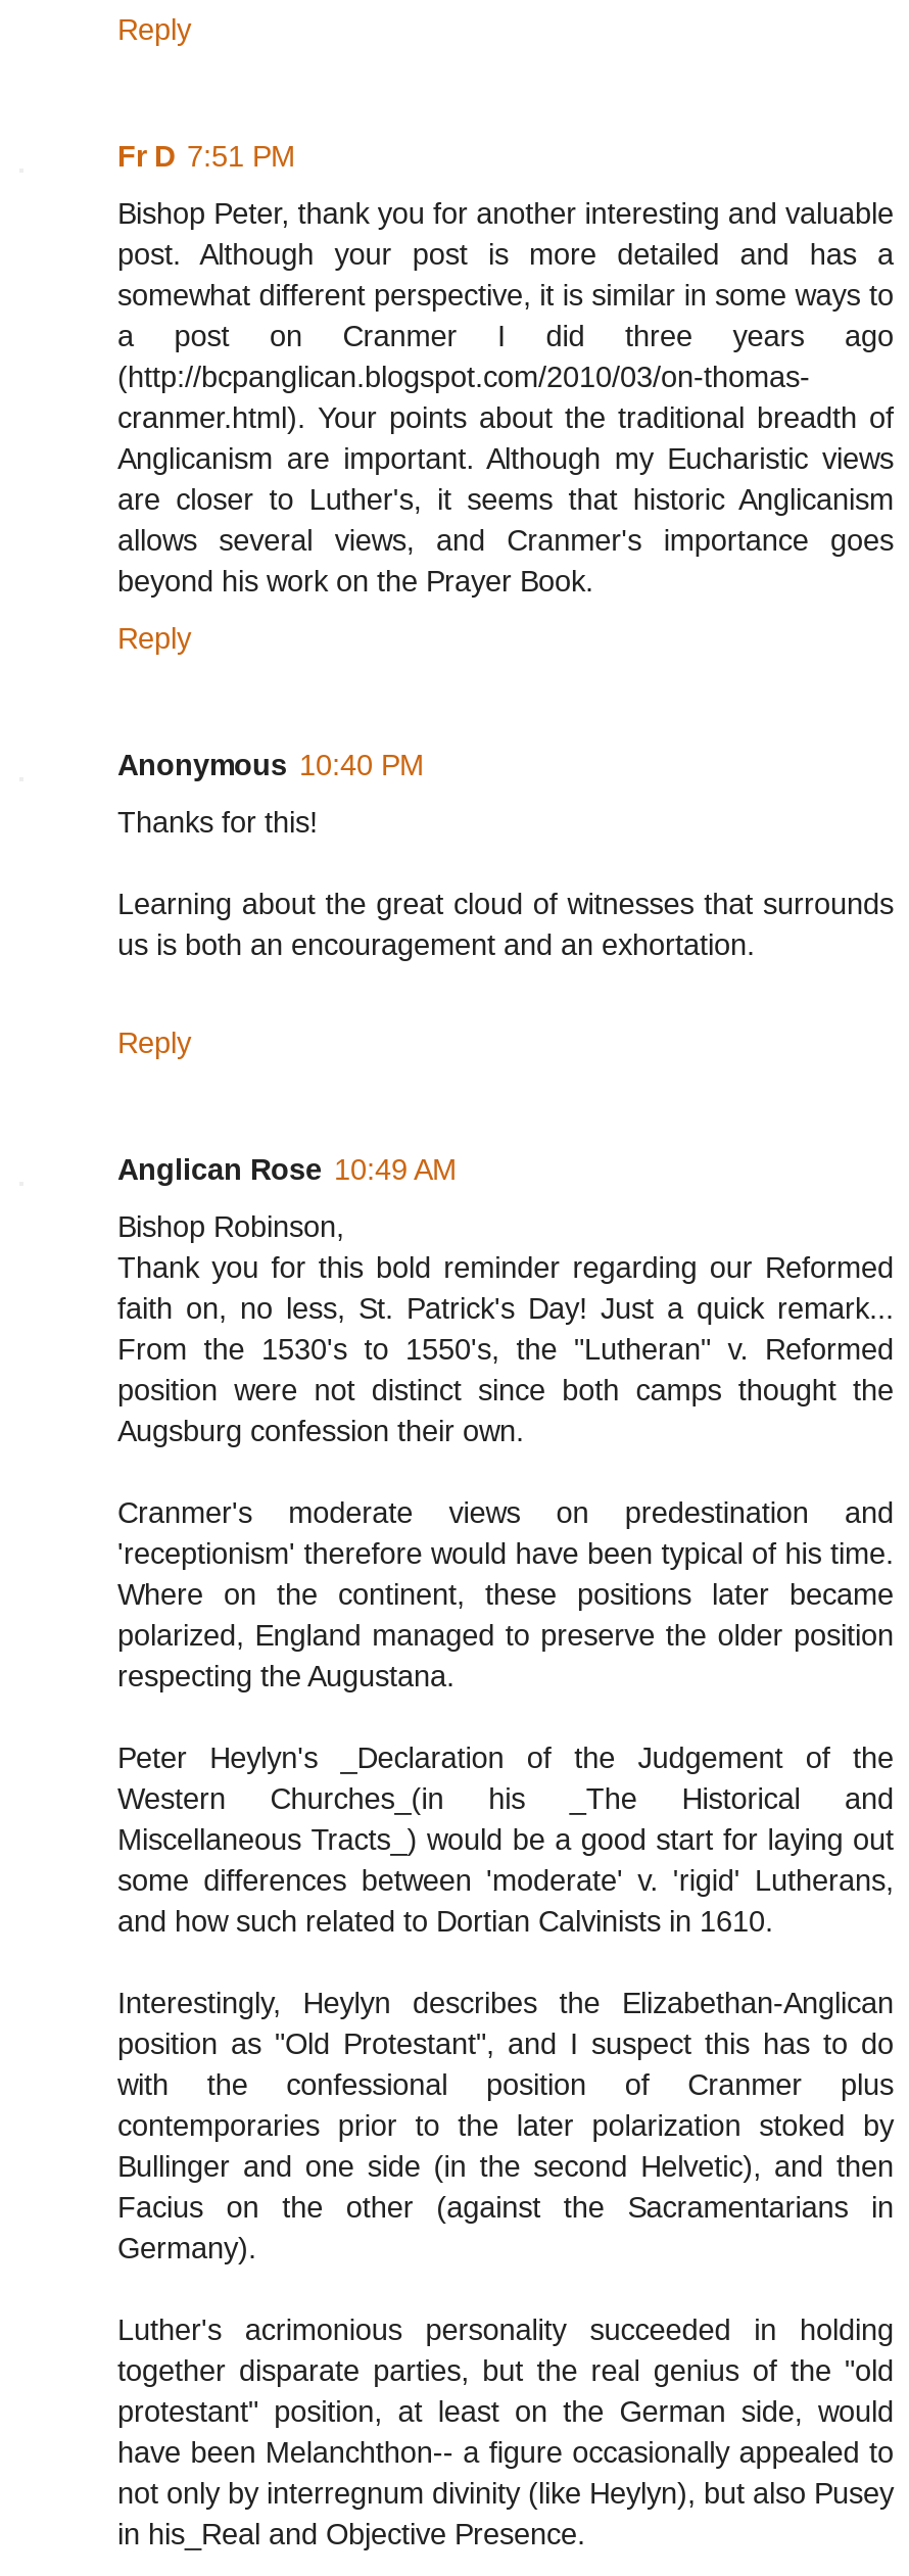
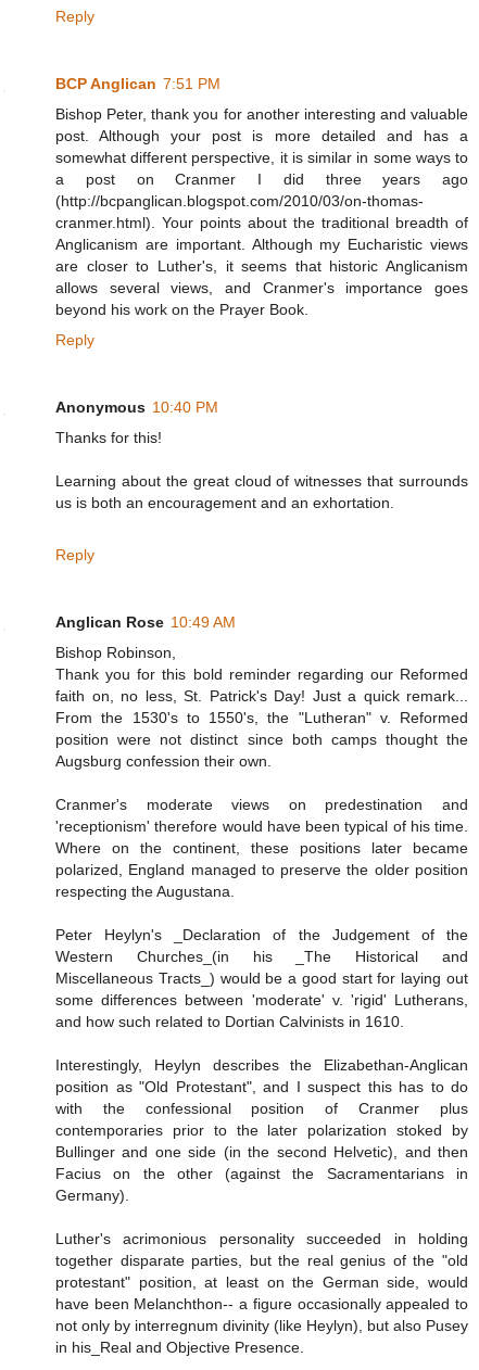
- Fr D 7:51 PM
+ BCP Anglican 7:51 PM
